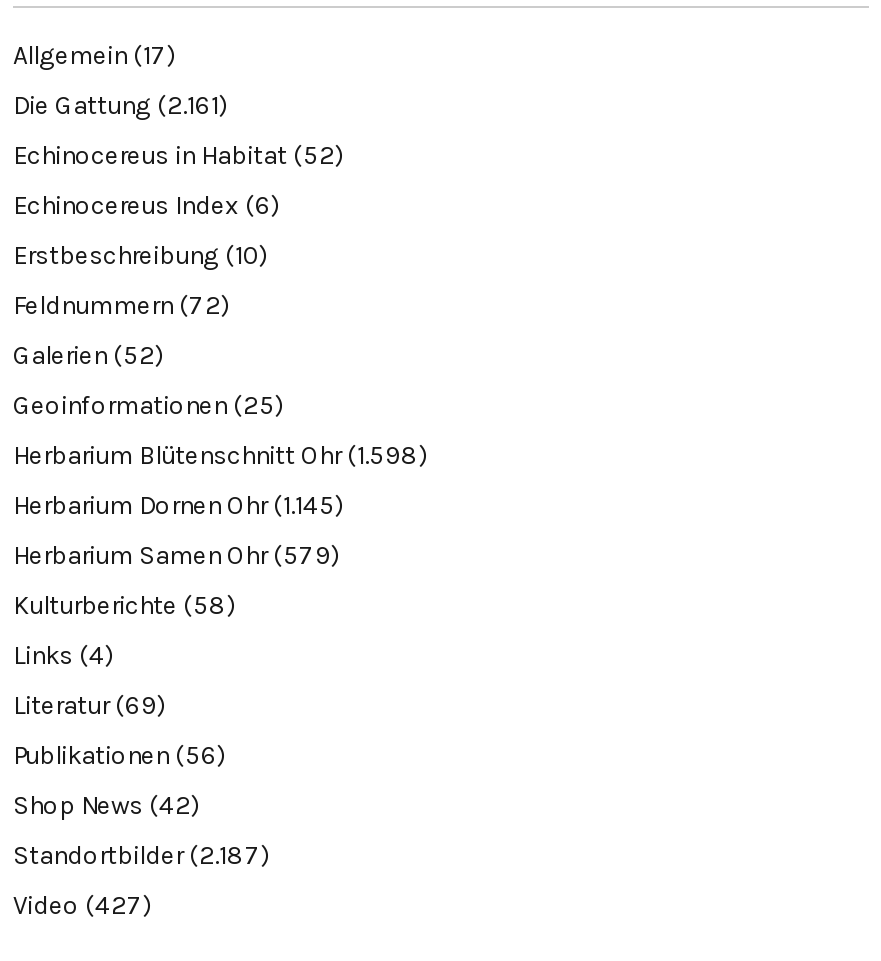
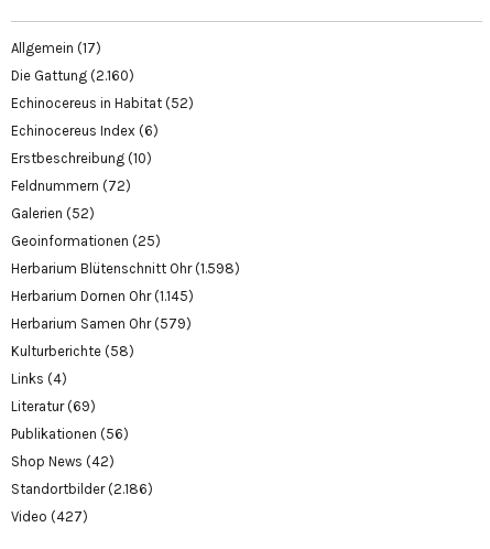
- Die Gattung (2.161)
+ Die Gattung (2.160)

- Standortbilder (2.187)
+ Standortbilder (2.186)
